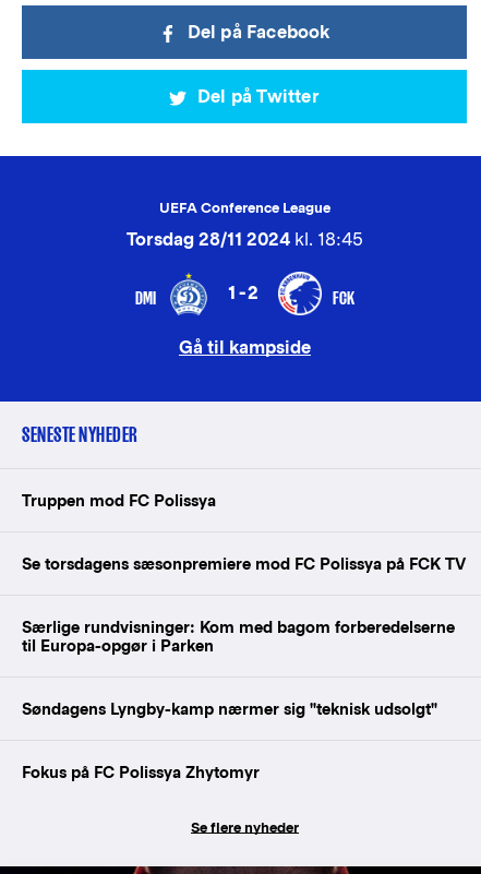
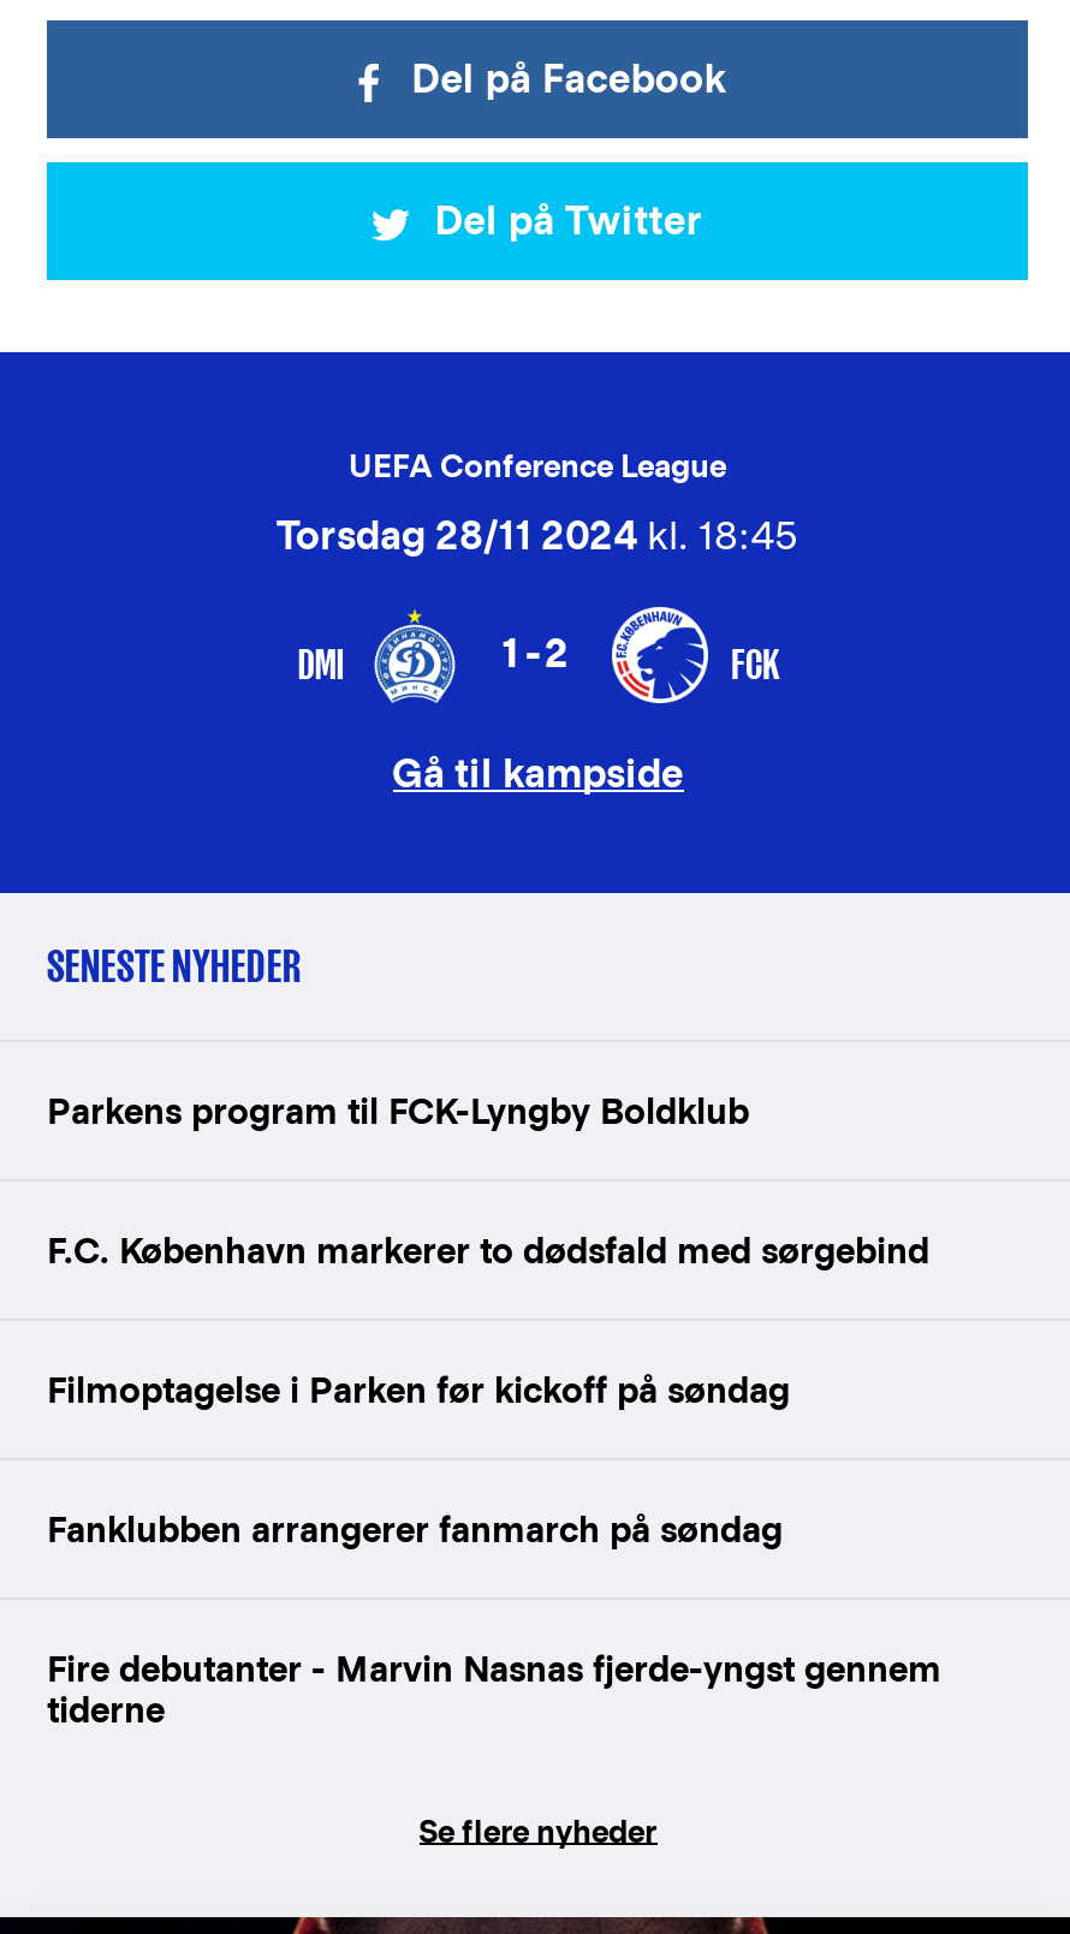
- Truppen mod FC Polissya
+ Parkens program til FCK-Lyngby Boldklub

- Se torsdagens sæsonpremiere mod FC Polissya på FCK TV
+ F.C. København markerer to dødsfald med sørgebind

- Særlige rundvisninger: Kom med bagom forberedelserne
- til Europa-opgør i Parken
+ Filmoptagelse i Parken før kickoff på søndag

- Søndagens Lyngby-kamp nærmer sig "teknisk udsolgt"
+ Fanklubben arrangerer fanmarch på søndag

- Fokus på FC Polissya Zhytomyr
+ Fire debutanter - Marvin Nasnas fjerde-yngst gennem
+ tiderne
